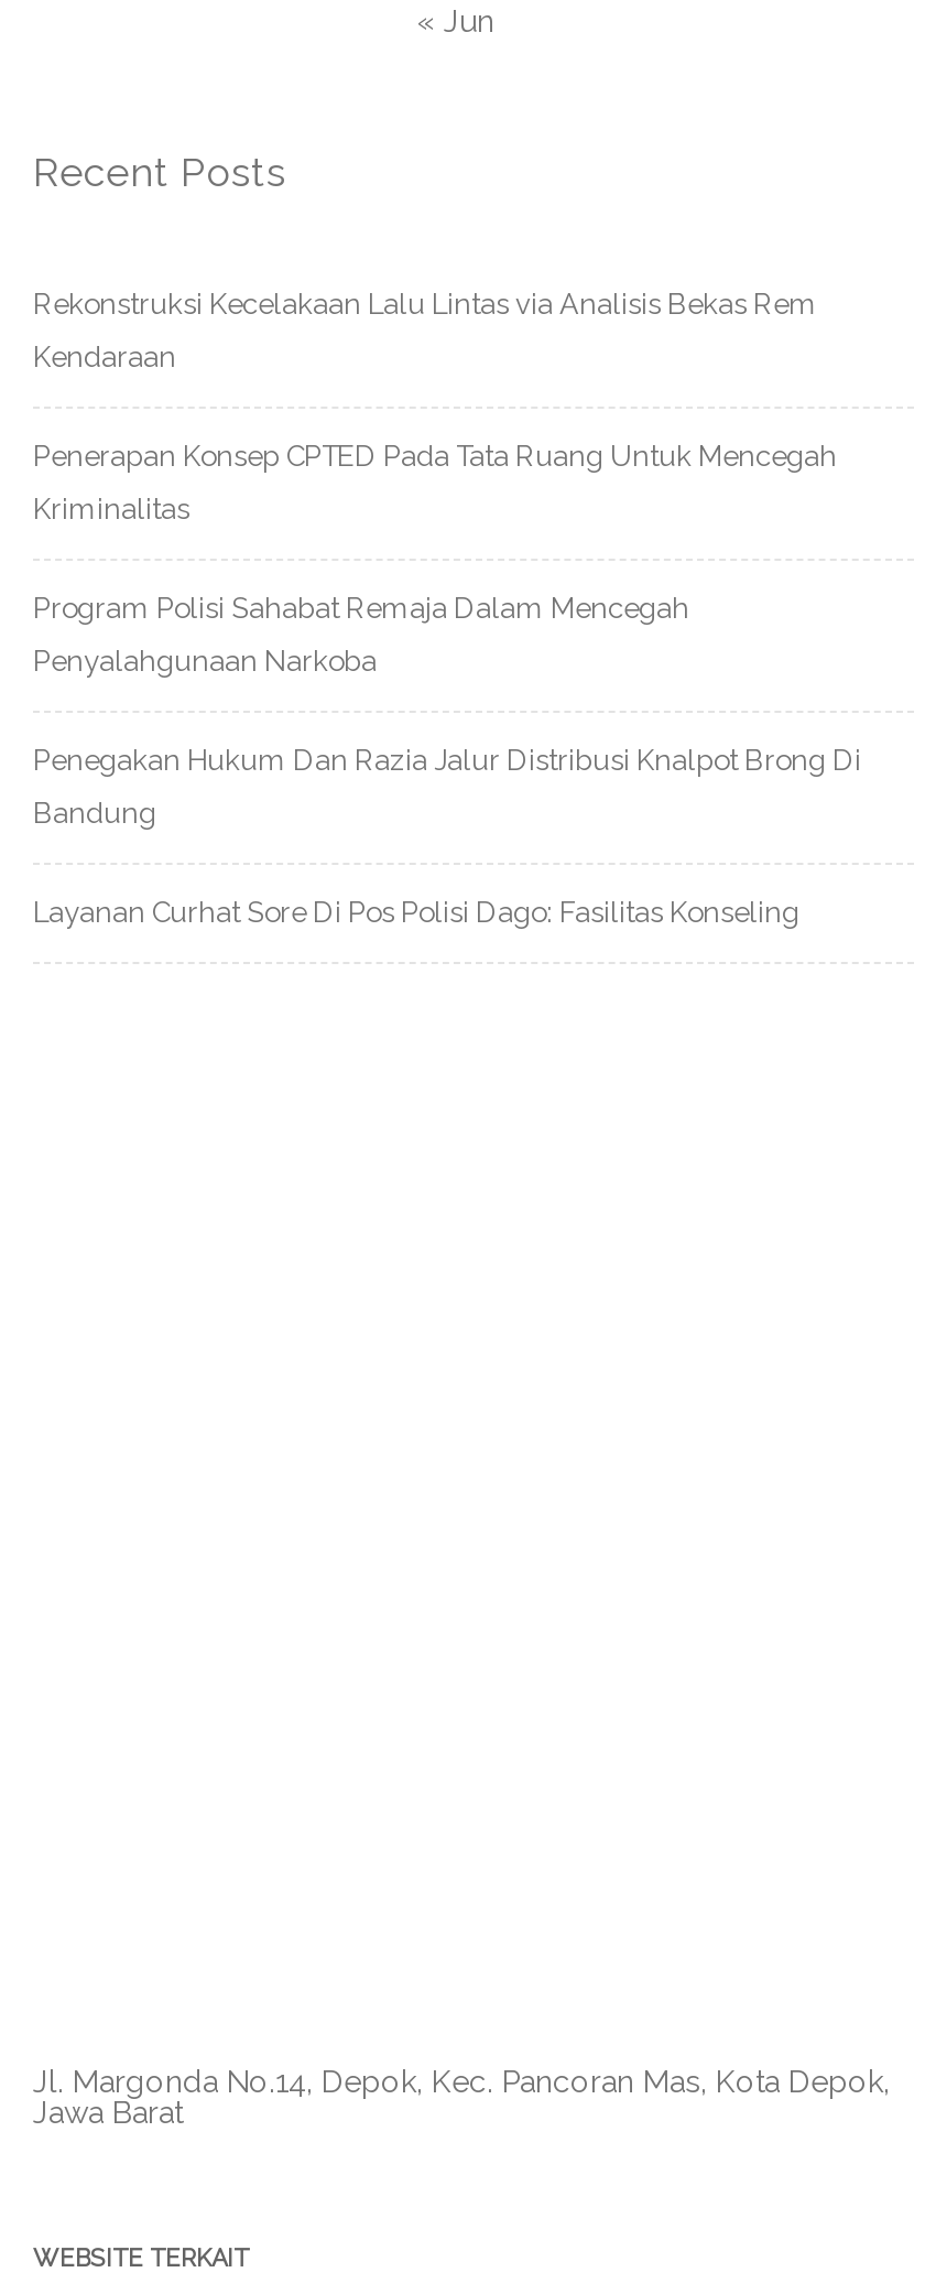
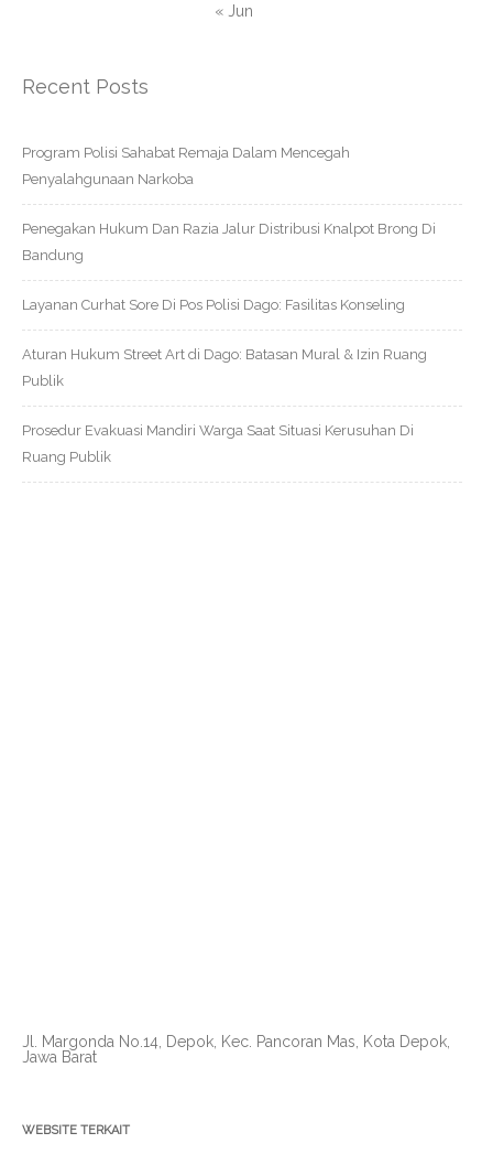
- Rekonstruksi Kecelakaan Lalu Lintas via Analisis Bekas Rem
- Kendaraan
- Penerapan Konsep CPTED Pada Tata Ruang Untuk Mencegah
- Kriminalitas

moved up: Program Polisi Sahabat Remaja Dalam Mencegah | Penyalahgunaan Narkoba | Penegakan Hukum Dan Razia Jalur Distribusi Knalpot Brong Di | Bandung | Layanan Curhat Sore Di Pos Polisi Dago: Fasilitas Konseling

+ Aturan Hukum Street Art di Dago: Batasan Mural & Izin Ruang
+ Publik
+ Prosedur Evakuasi Mandiri Warga Saat Situasi Kerusuhan Di
+ Ruang Publik
